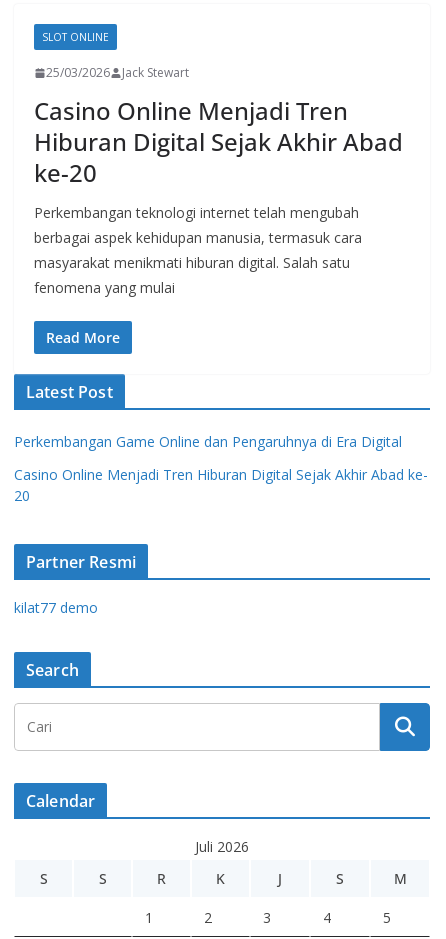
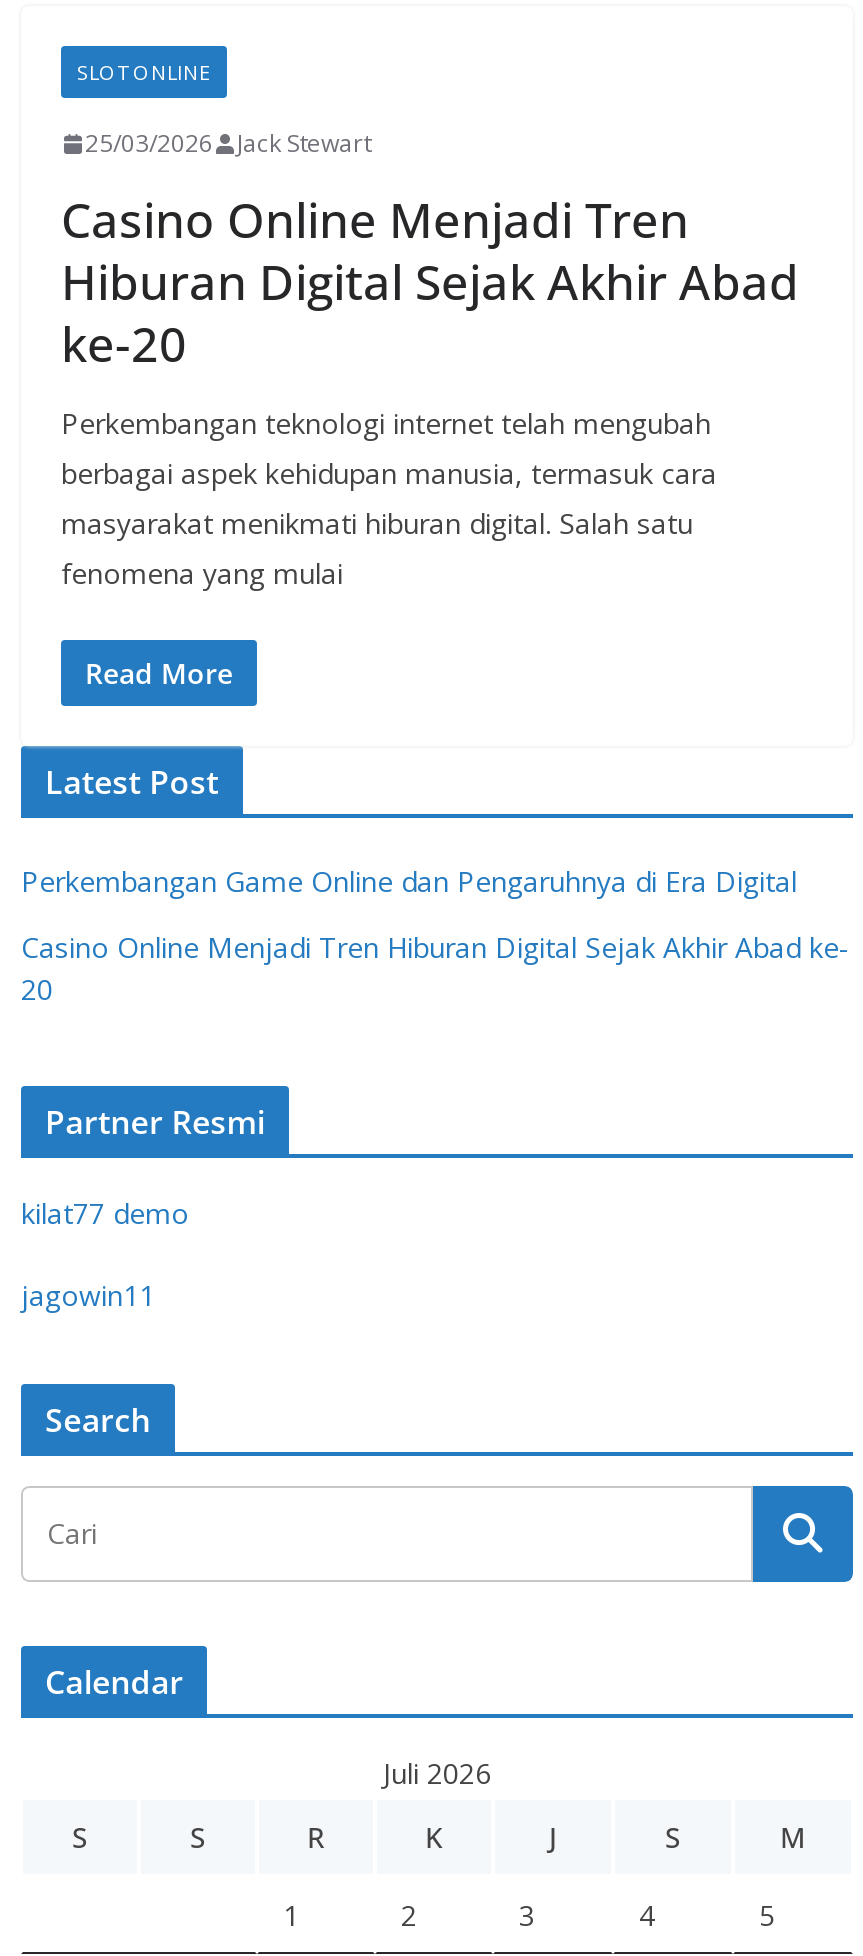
+ jagowin11
